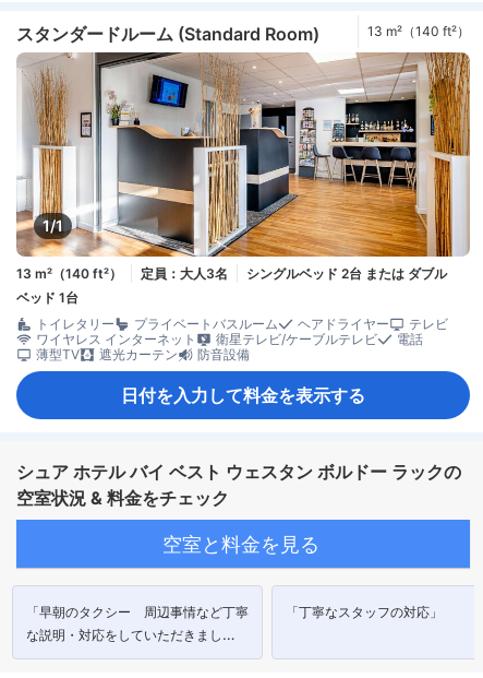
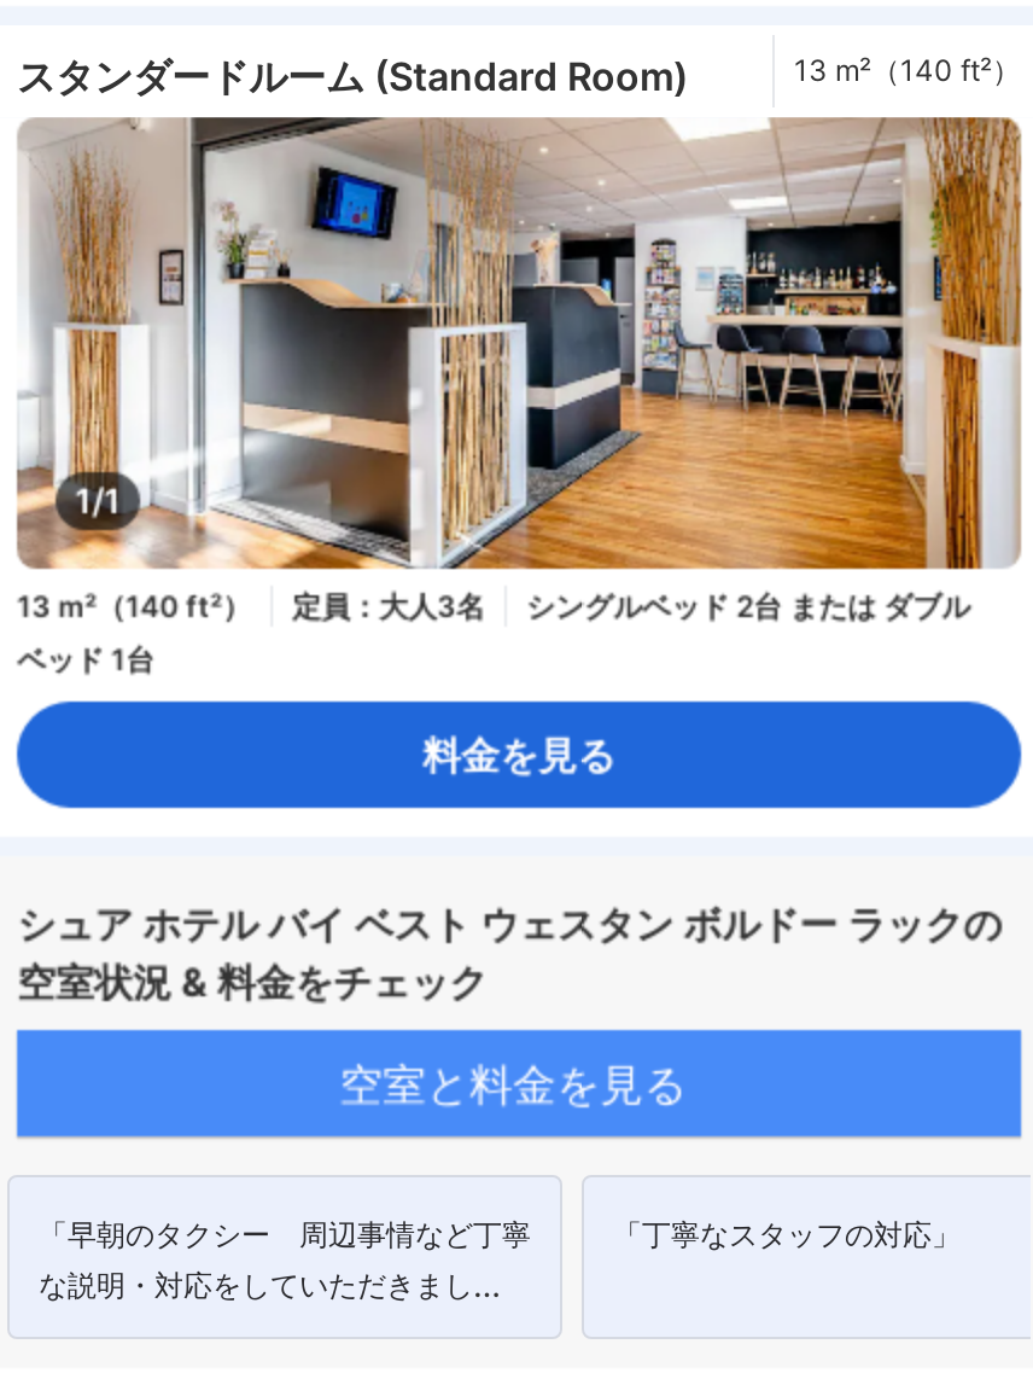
- トイレタリー
- プライベートバスルーム
- ヘアドライヤー
- テレビ
- ワイヤレス インターネット
- 衛星テレビ/ケーブルテレビ
- 電話
- 薄型TV
- 遮光カーテン
- 防音設備
- 日付を入力して料金を表示する
+ 料金を見る
